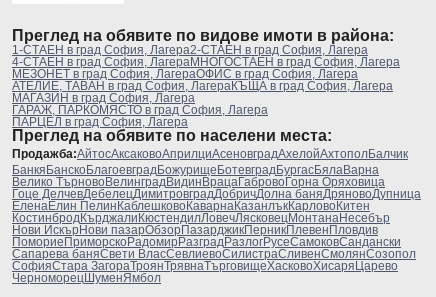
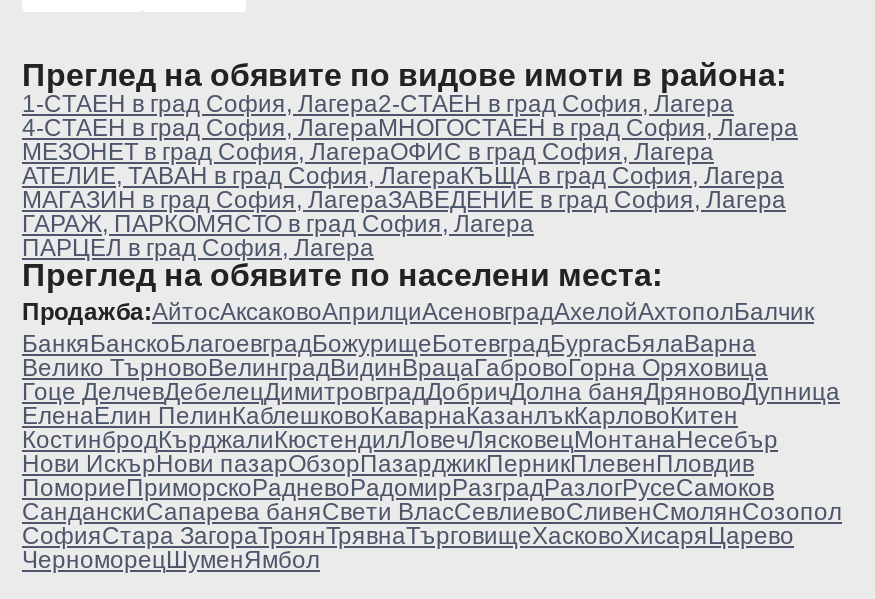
- МАГАЗИН в град София, Лагера
+ МАГАЗИН в град София, ЛагераЗАВЕДЕНИЕ в град София, Лагера

- ПомориеПриморскоРадомирРазградРазлогРусеСамоковСандански
+ ПомориеПриморскоРадневоРадомирРазградРазлогРусеСамоков

- Сапарева баняСвети ВласСевлиевоСилистраСливенСмолянСозопол
+ СанданскиСапарева баняСвети ВласСевлиевоСливенСмолянСозопол
